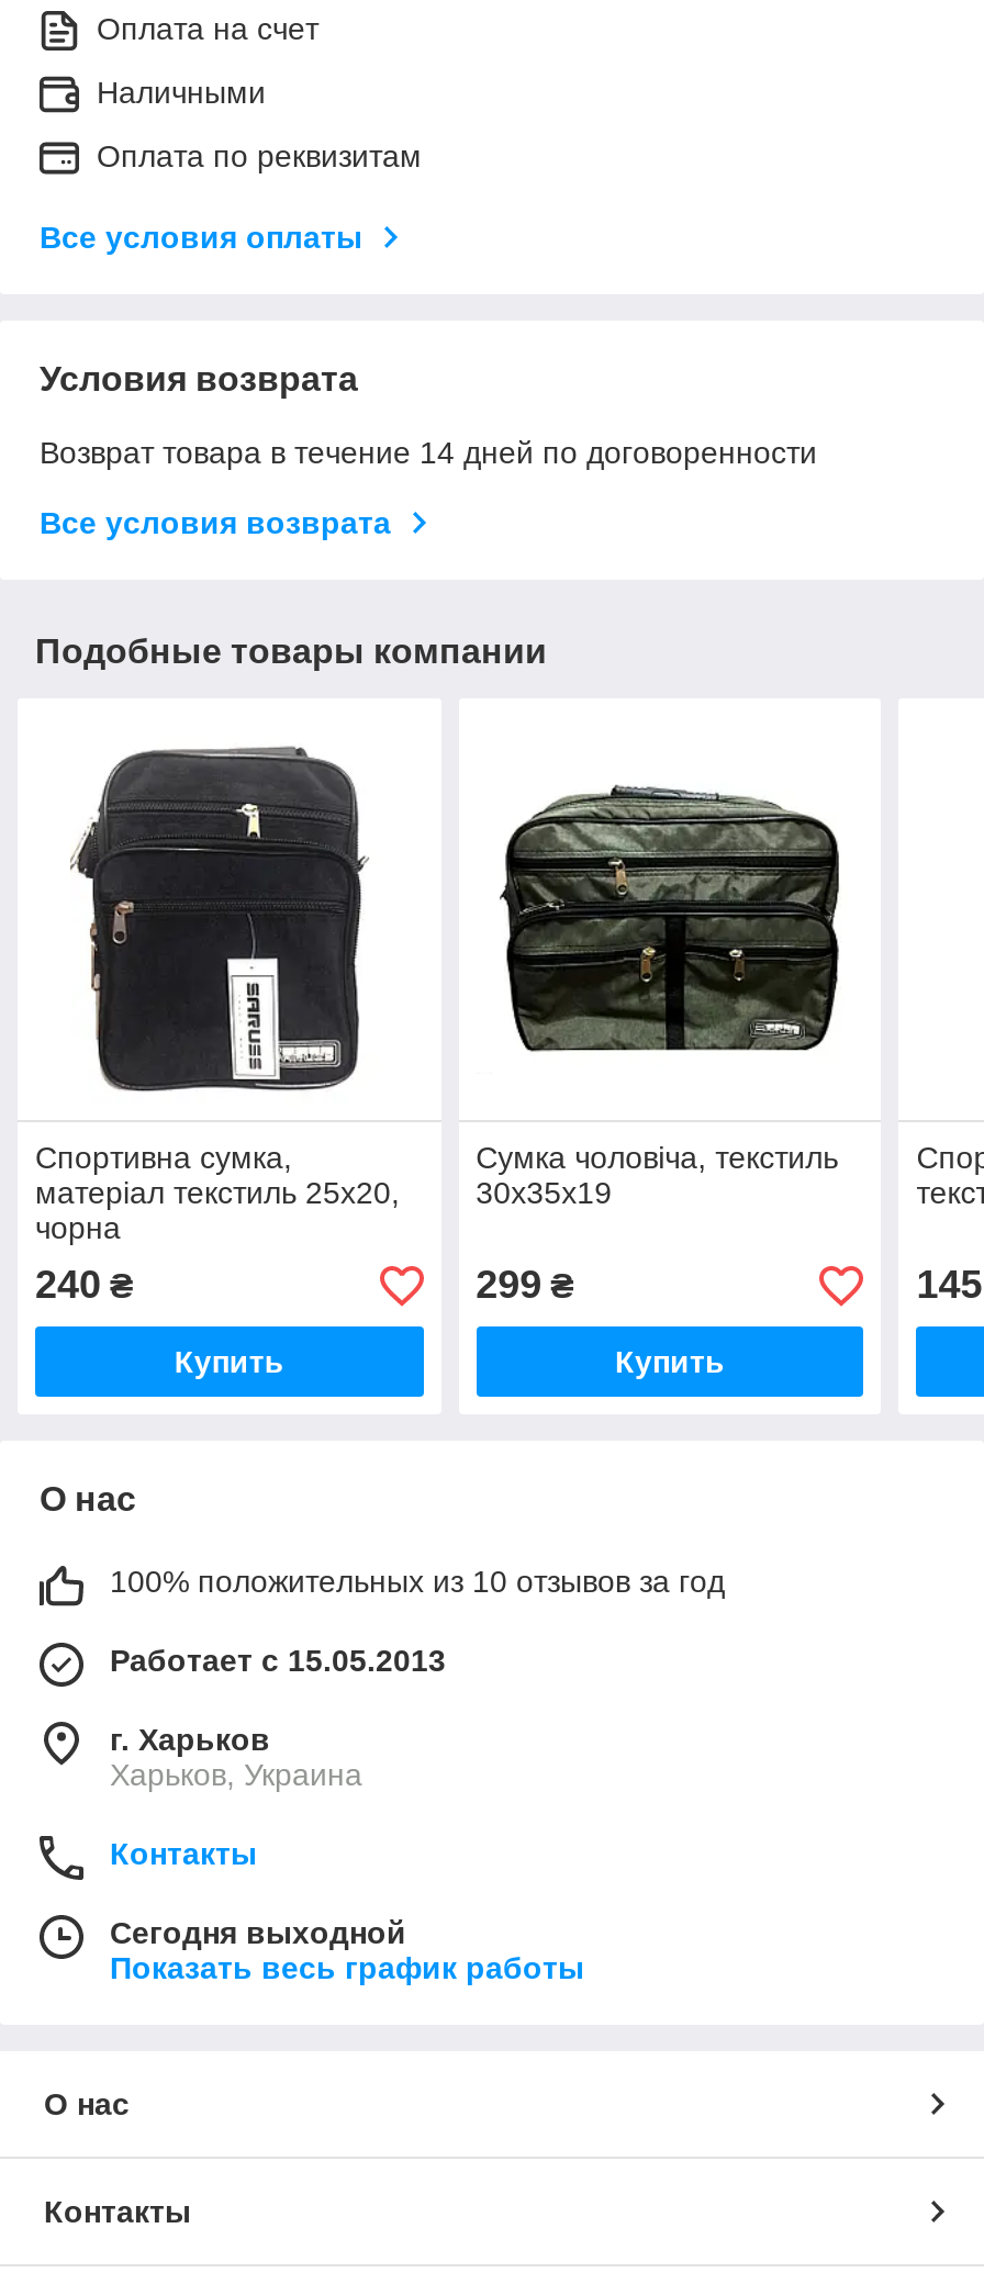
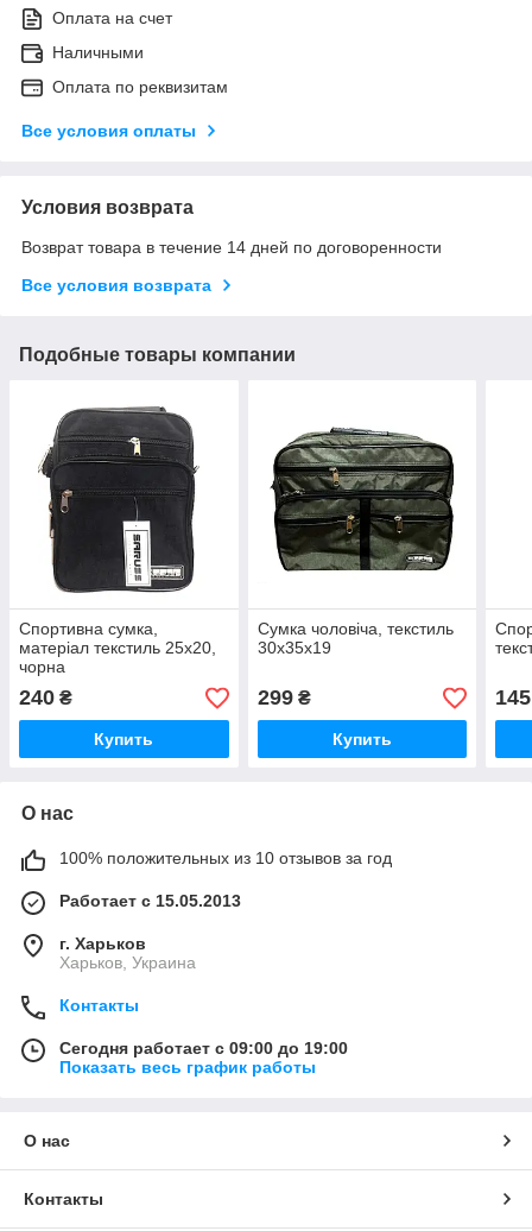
- Сегодня выходной
+ Сегодня работает с 09:00 до 19:00
